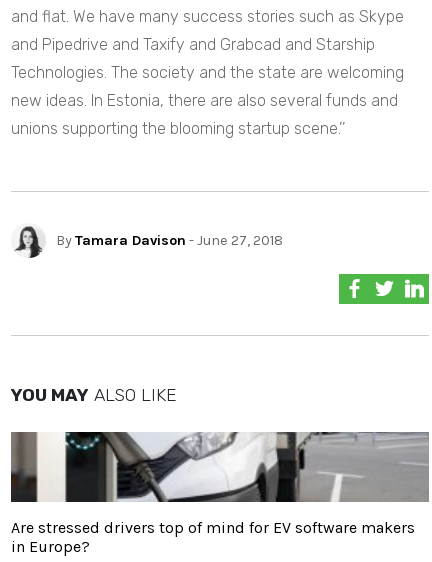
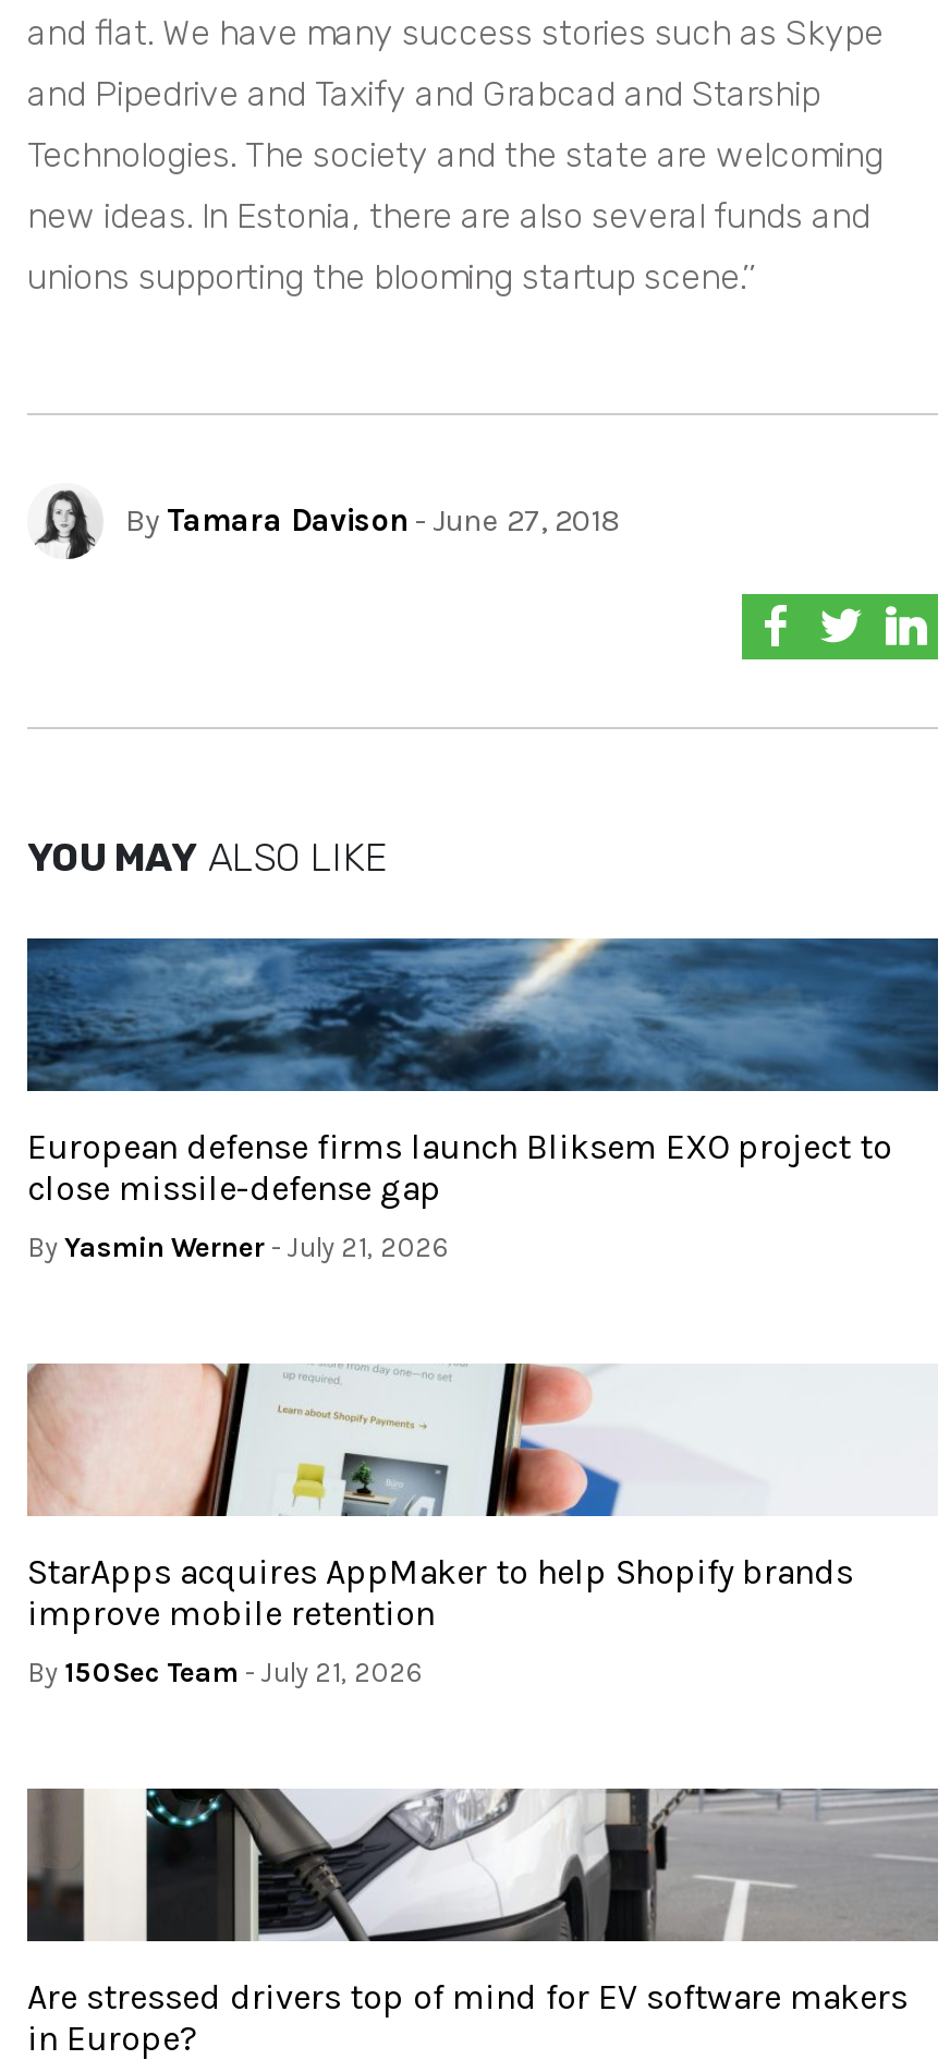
+ [image]
+ European defense firms launch Bliksem EXO project to
+ close missile-defense gap
+ By Yasmin Werner - July 21, 2026

+ [image]
+ StarApps acquires AppMaker to help Shopify brands
+ improve mobile retention
+ By 150Sec Team - July 21, 2026
